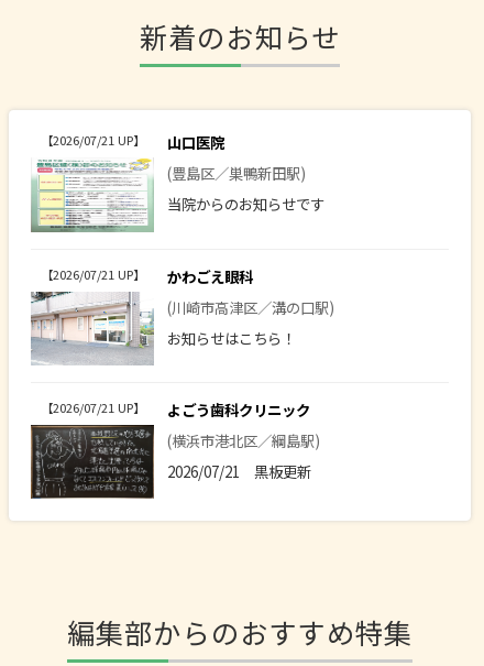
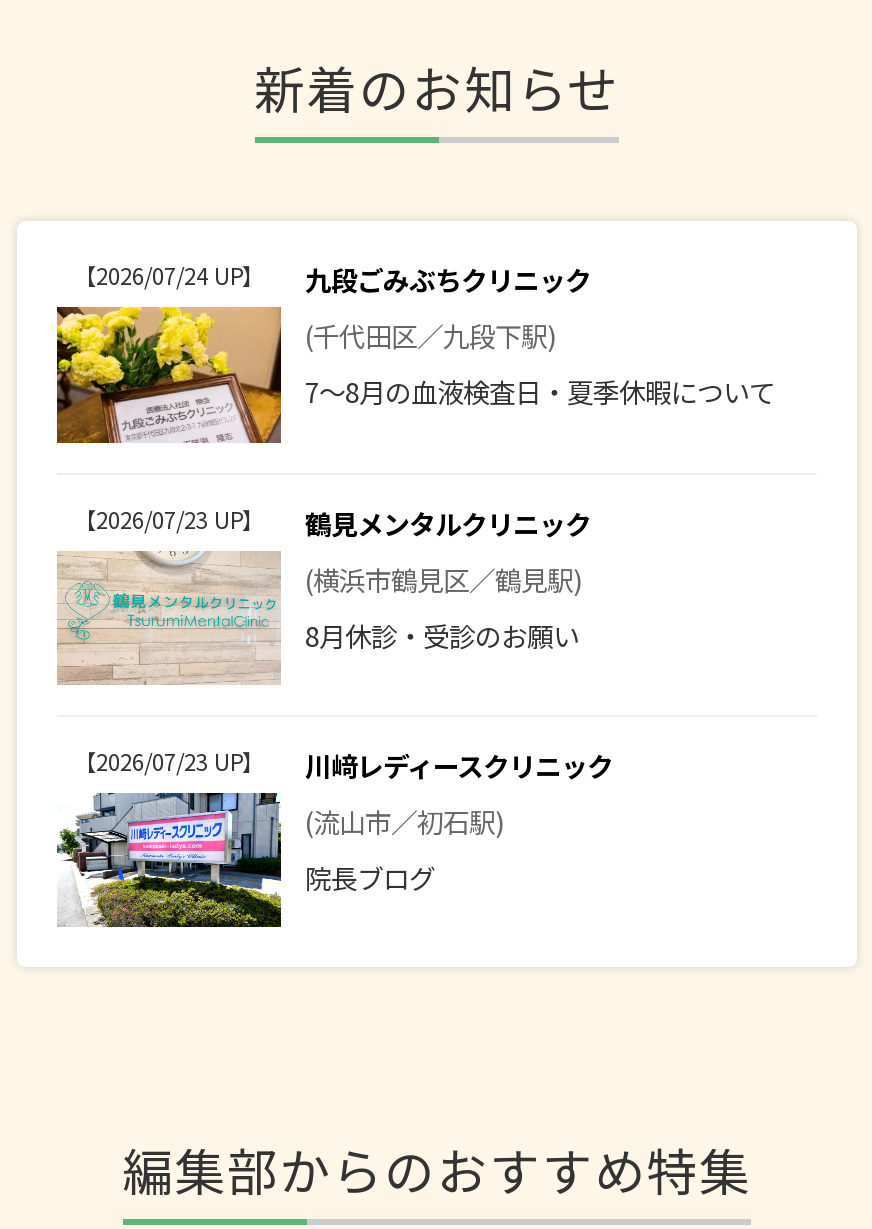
- [image]
- 【2026/07/21 UP】
- 山口医院
- (豊島区／巣鴨新田駅)
- 当院からのお知らせです
+ [image]
+ 【2026/07/24 UP】
+ 九段ごみぶちクリニック
+ (千代田区／九段下駅)
+ 7～8月の血液検査日・夏季休暇について

- [image]
- 【2026/07/21 UP】
- かわごえ眼科
- (川崎市高津区／溝の口駅)
- お知らせはこちら！
+ [image]
+ 【2026/07/23 UP】
+ 鶴見メンタルクリニック
+ (横浜市鶴見区／鶴見駅)
+ 8月休診・受診のお願い

- [image]
- 【2026/07/21 UP】
- よごう歯科クリニック
- (横浜市港北区／綱島駅)
- 2026/07/21 黒板更新
+ [image]
+ 【2026/07/23 UP】
+ 川﨑レディースクリニック
+ (流山市／初石駅)
+ 院長ブログ
